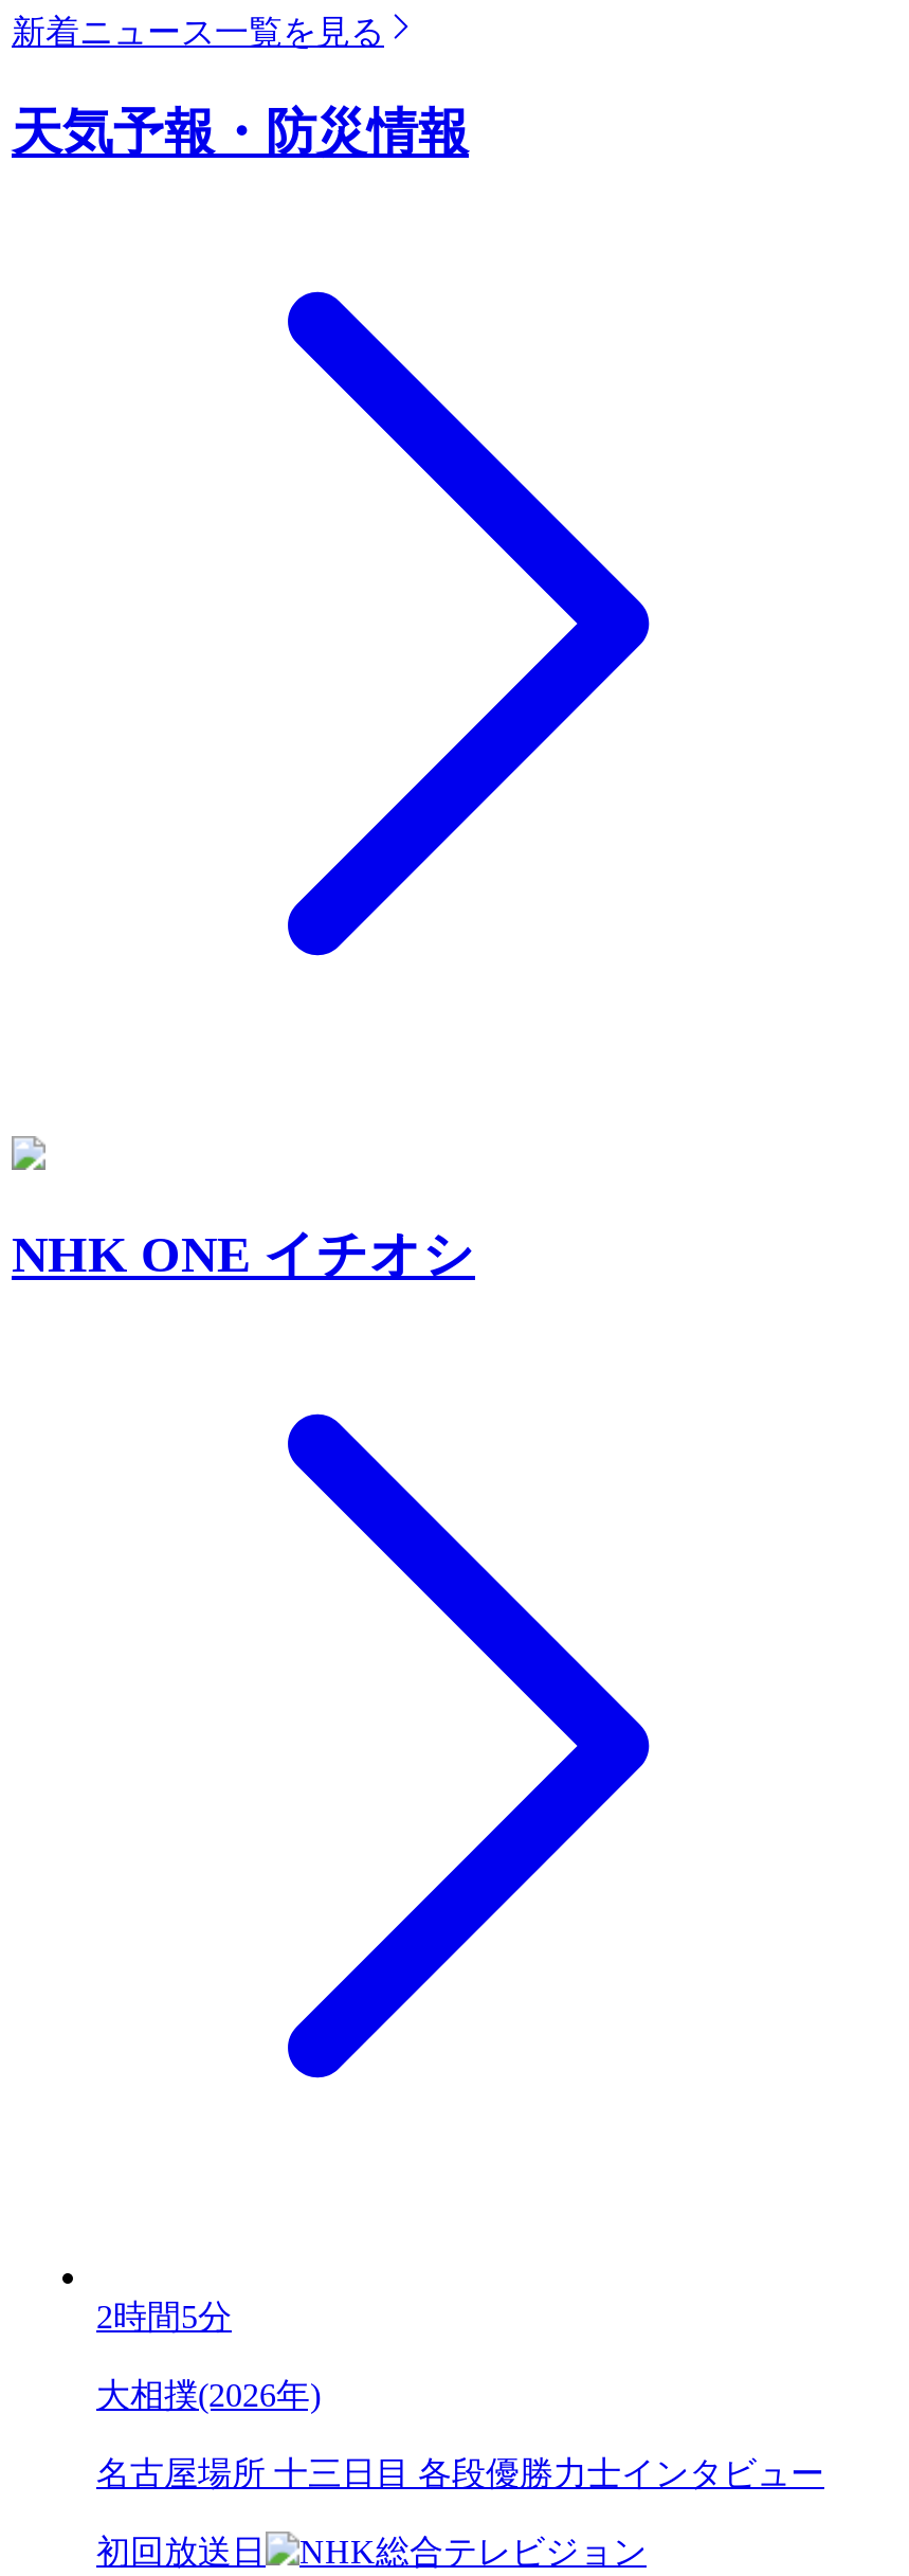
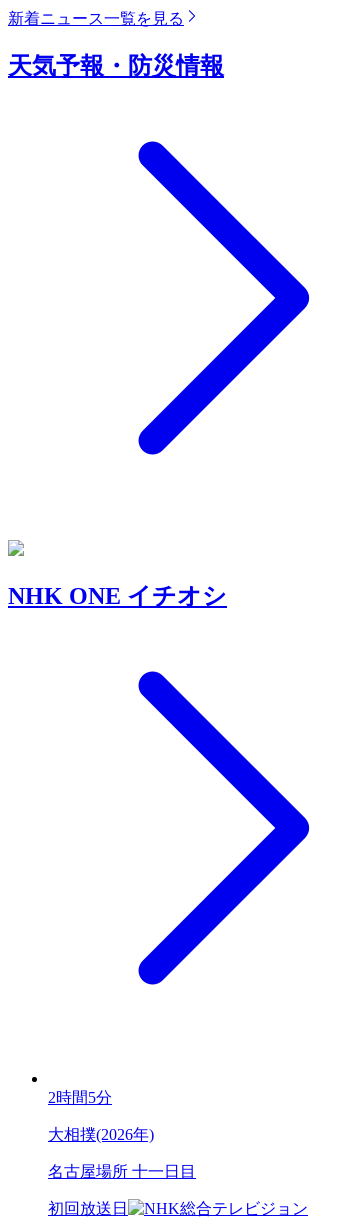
- 名古屋場所 十三日目 各段優勝力士インタビュー
+ 名古屋場所 十一日目
